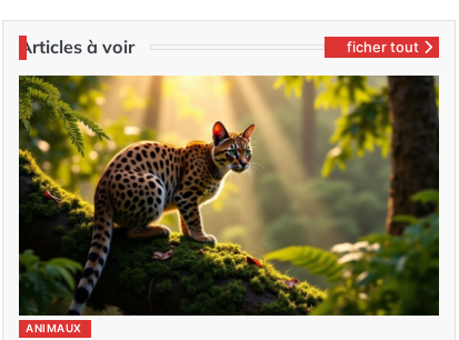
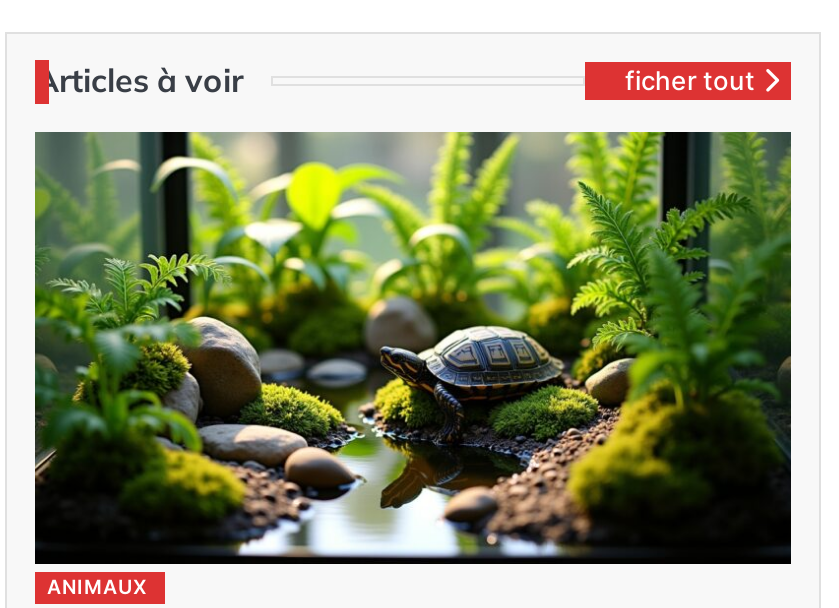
- [image]
+ [image]
